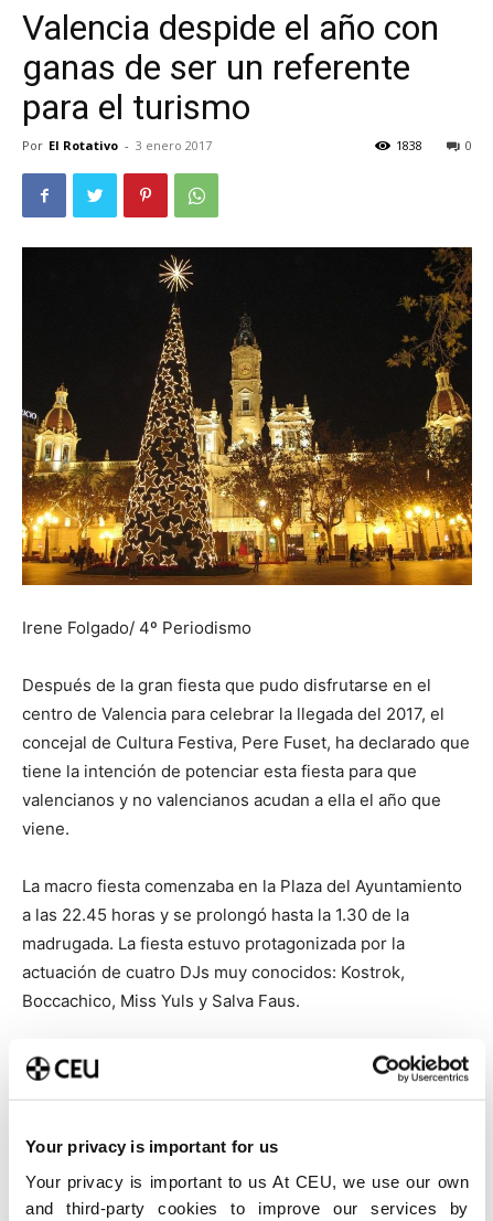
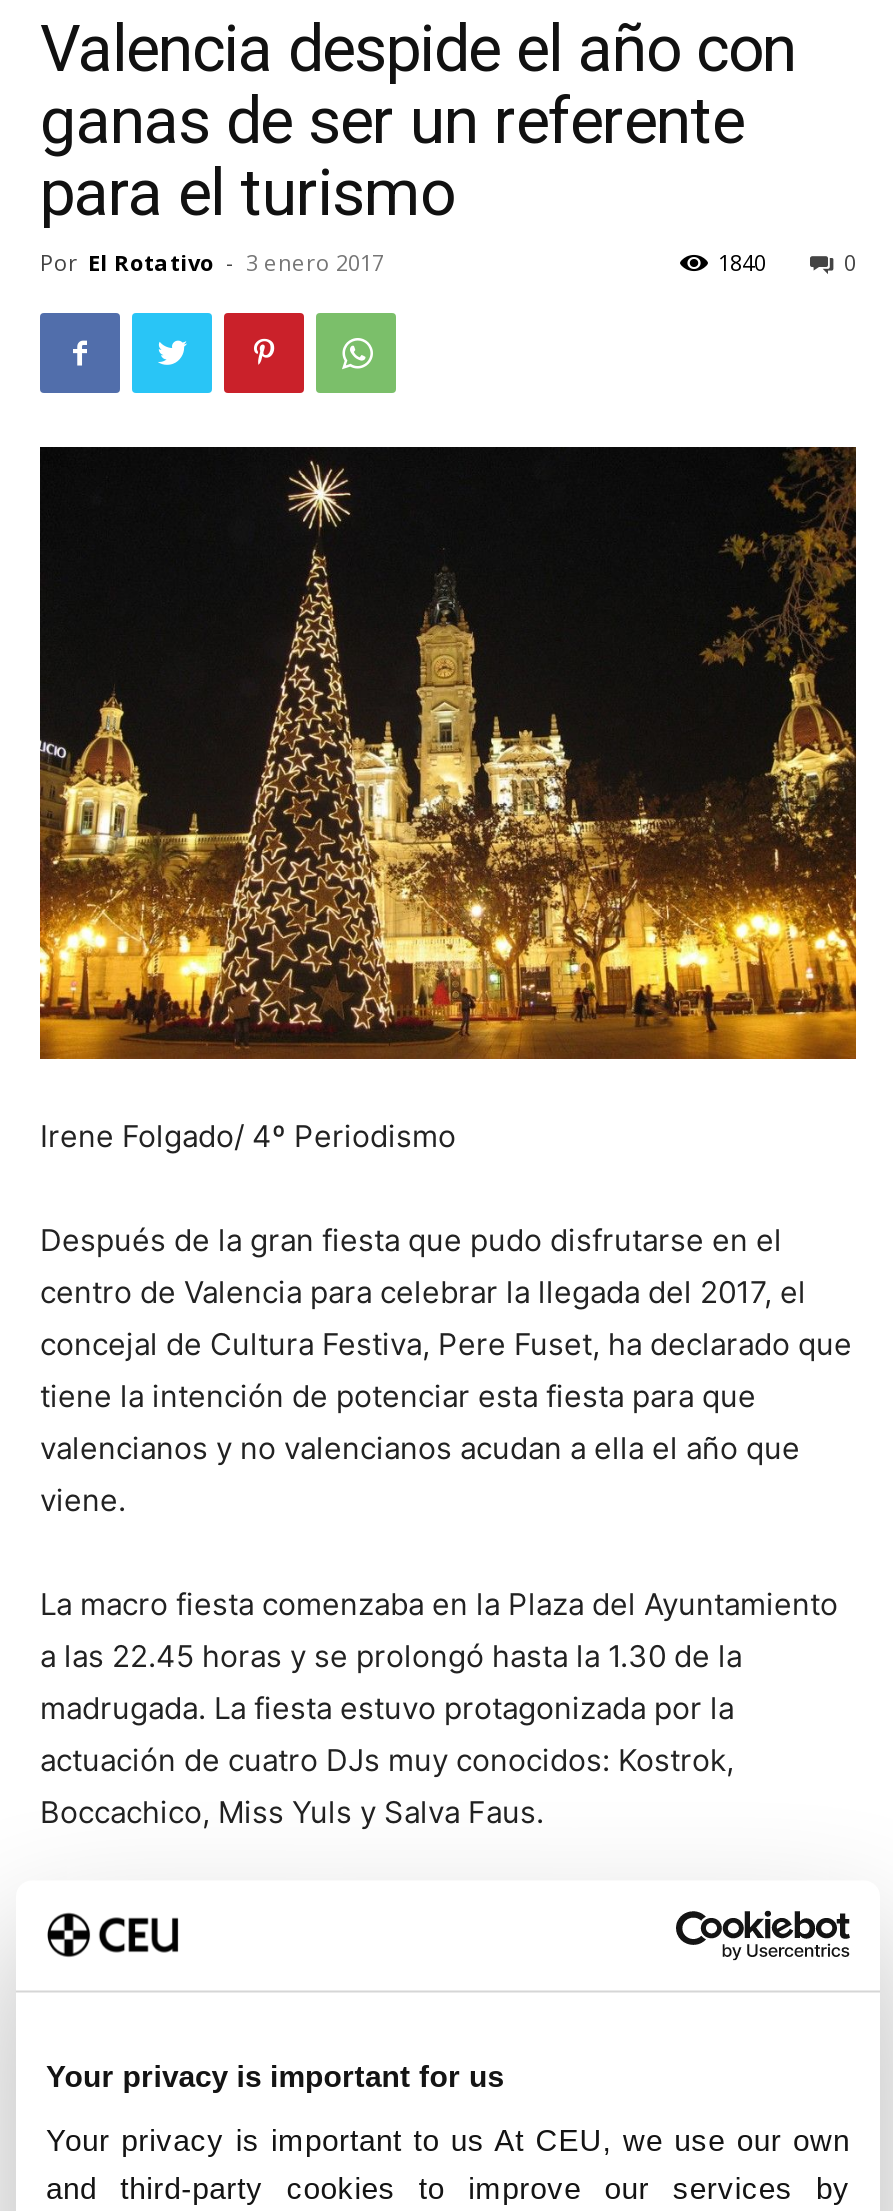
- 1838
+ 1840
